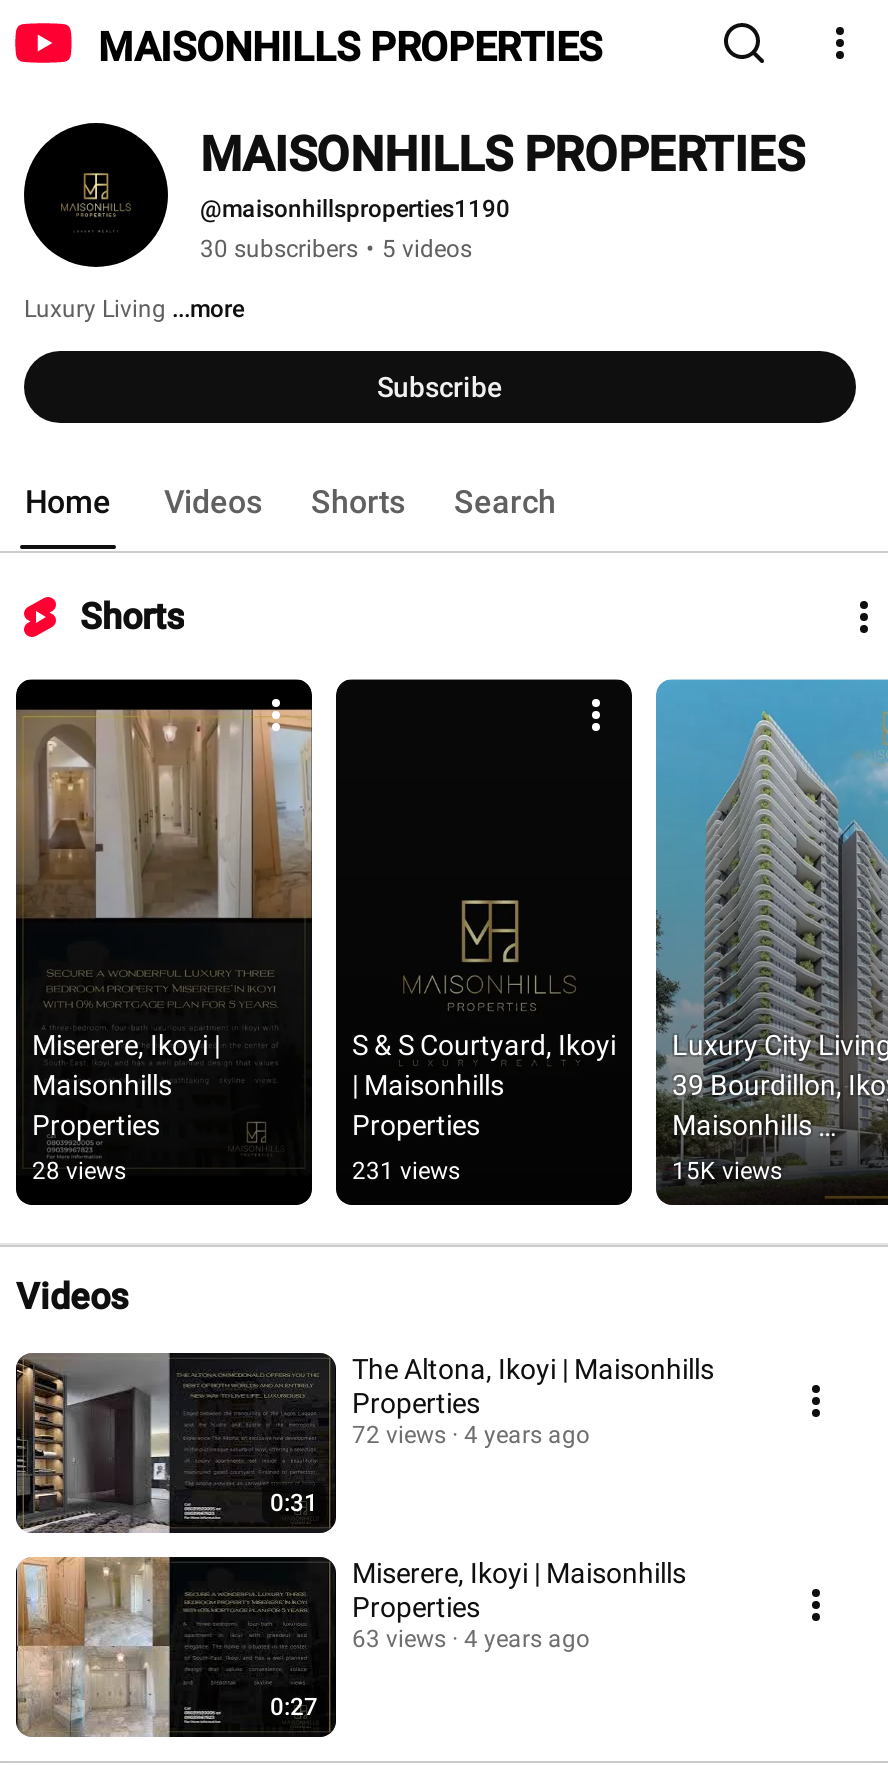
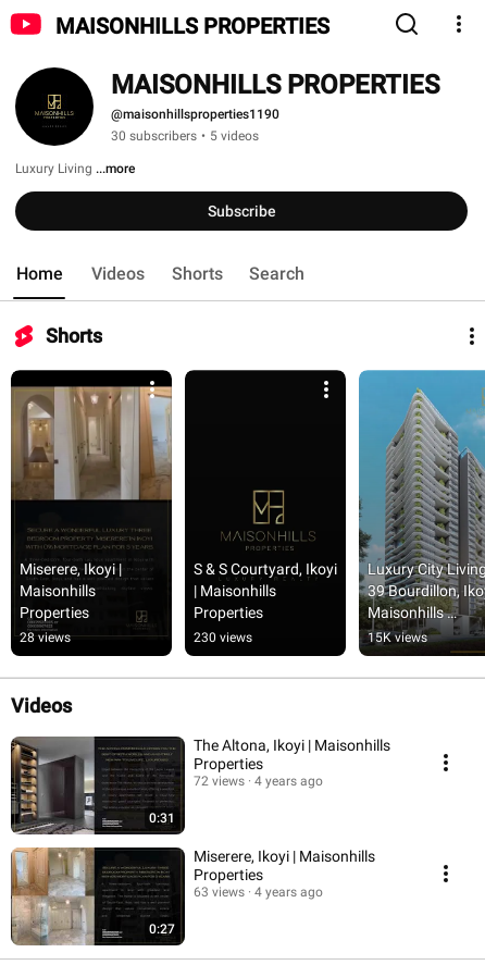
- 231 views
+ 230 views
